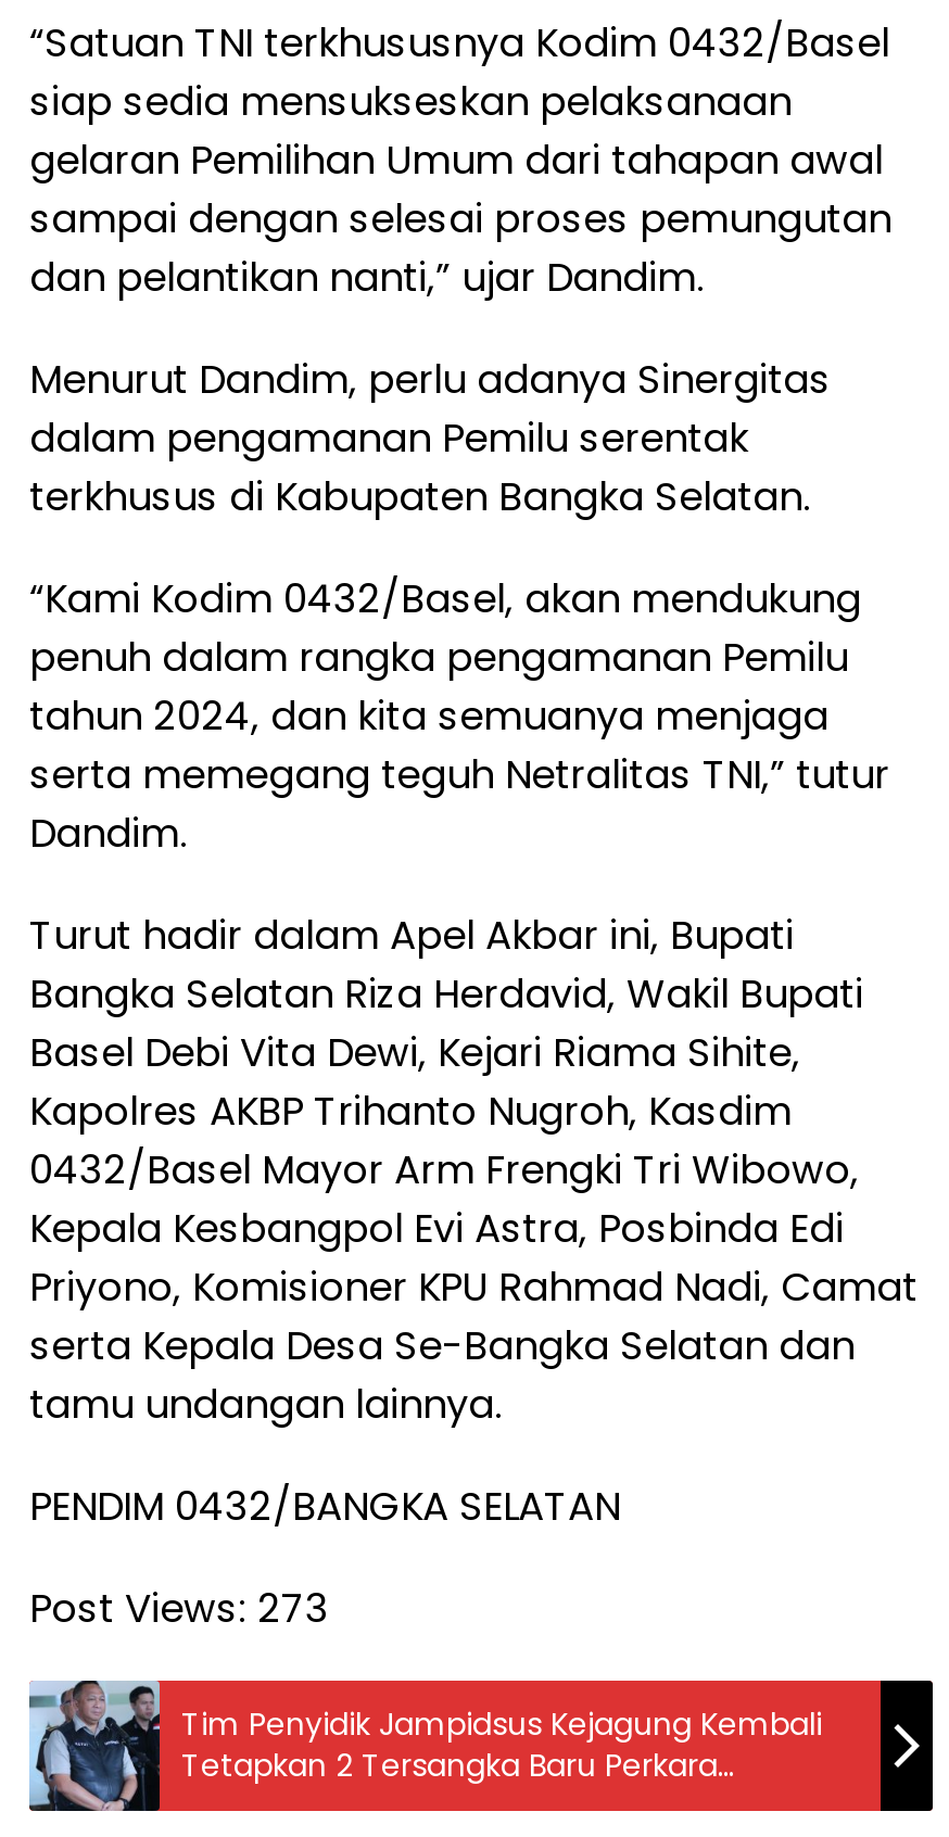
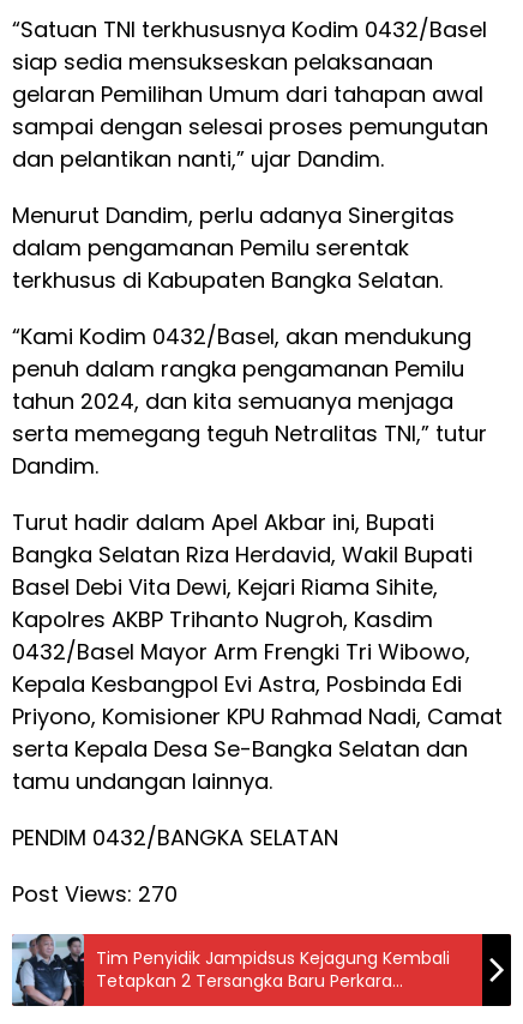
- Post Views: 273
+ Post Views: 270
